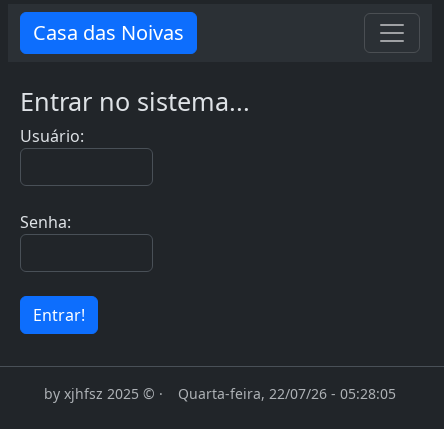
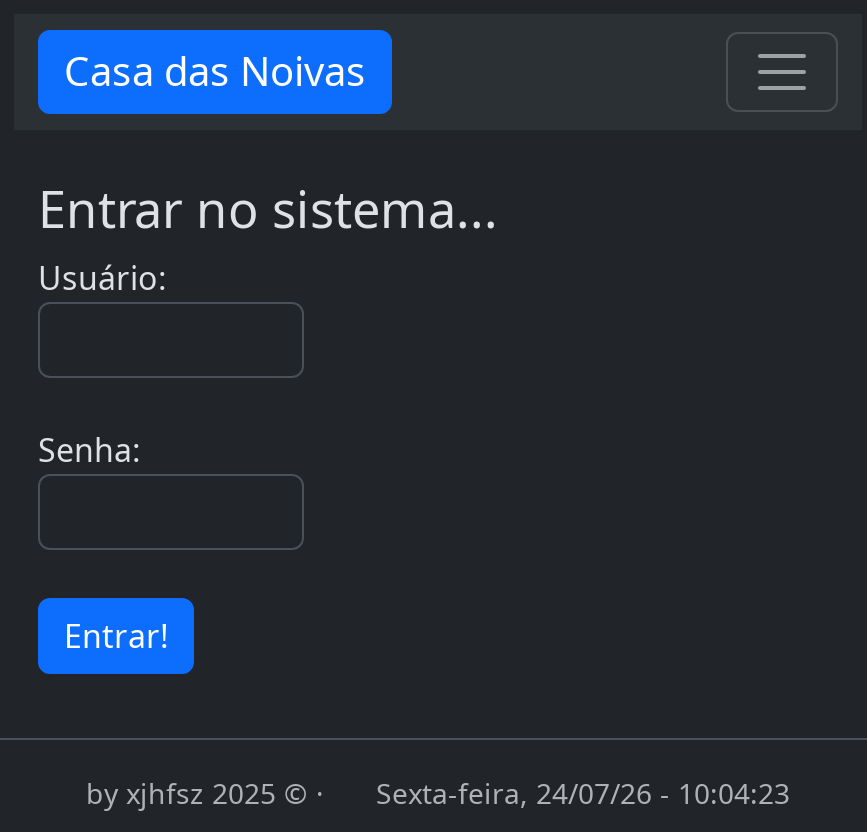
- by xjhfsz 2025 © · Quarta-feira, 22/07/26 - 05:28:05
+ by xjhfsz 2025 © · Sexta-feira, 24/07/26 - 10:04:23
